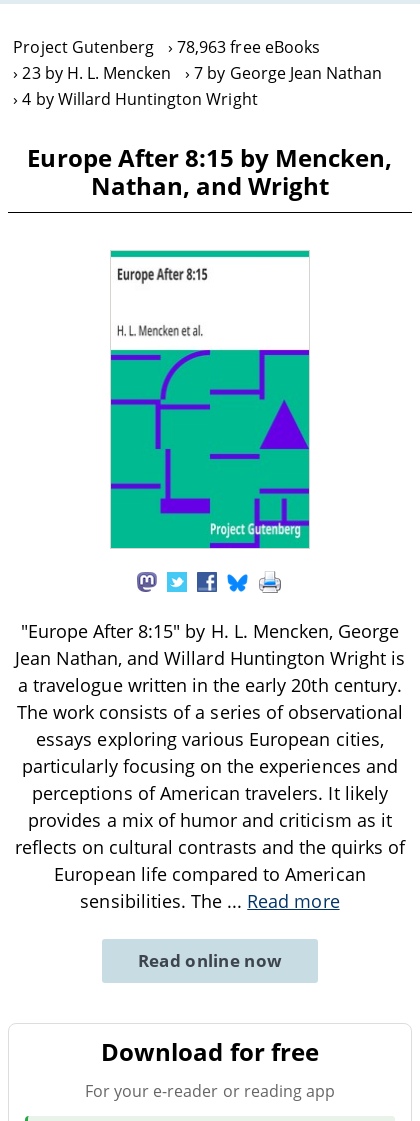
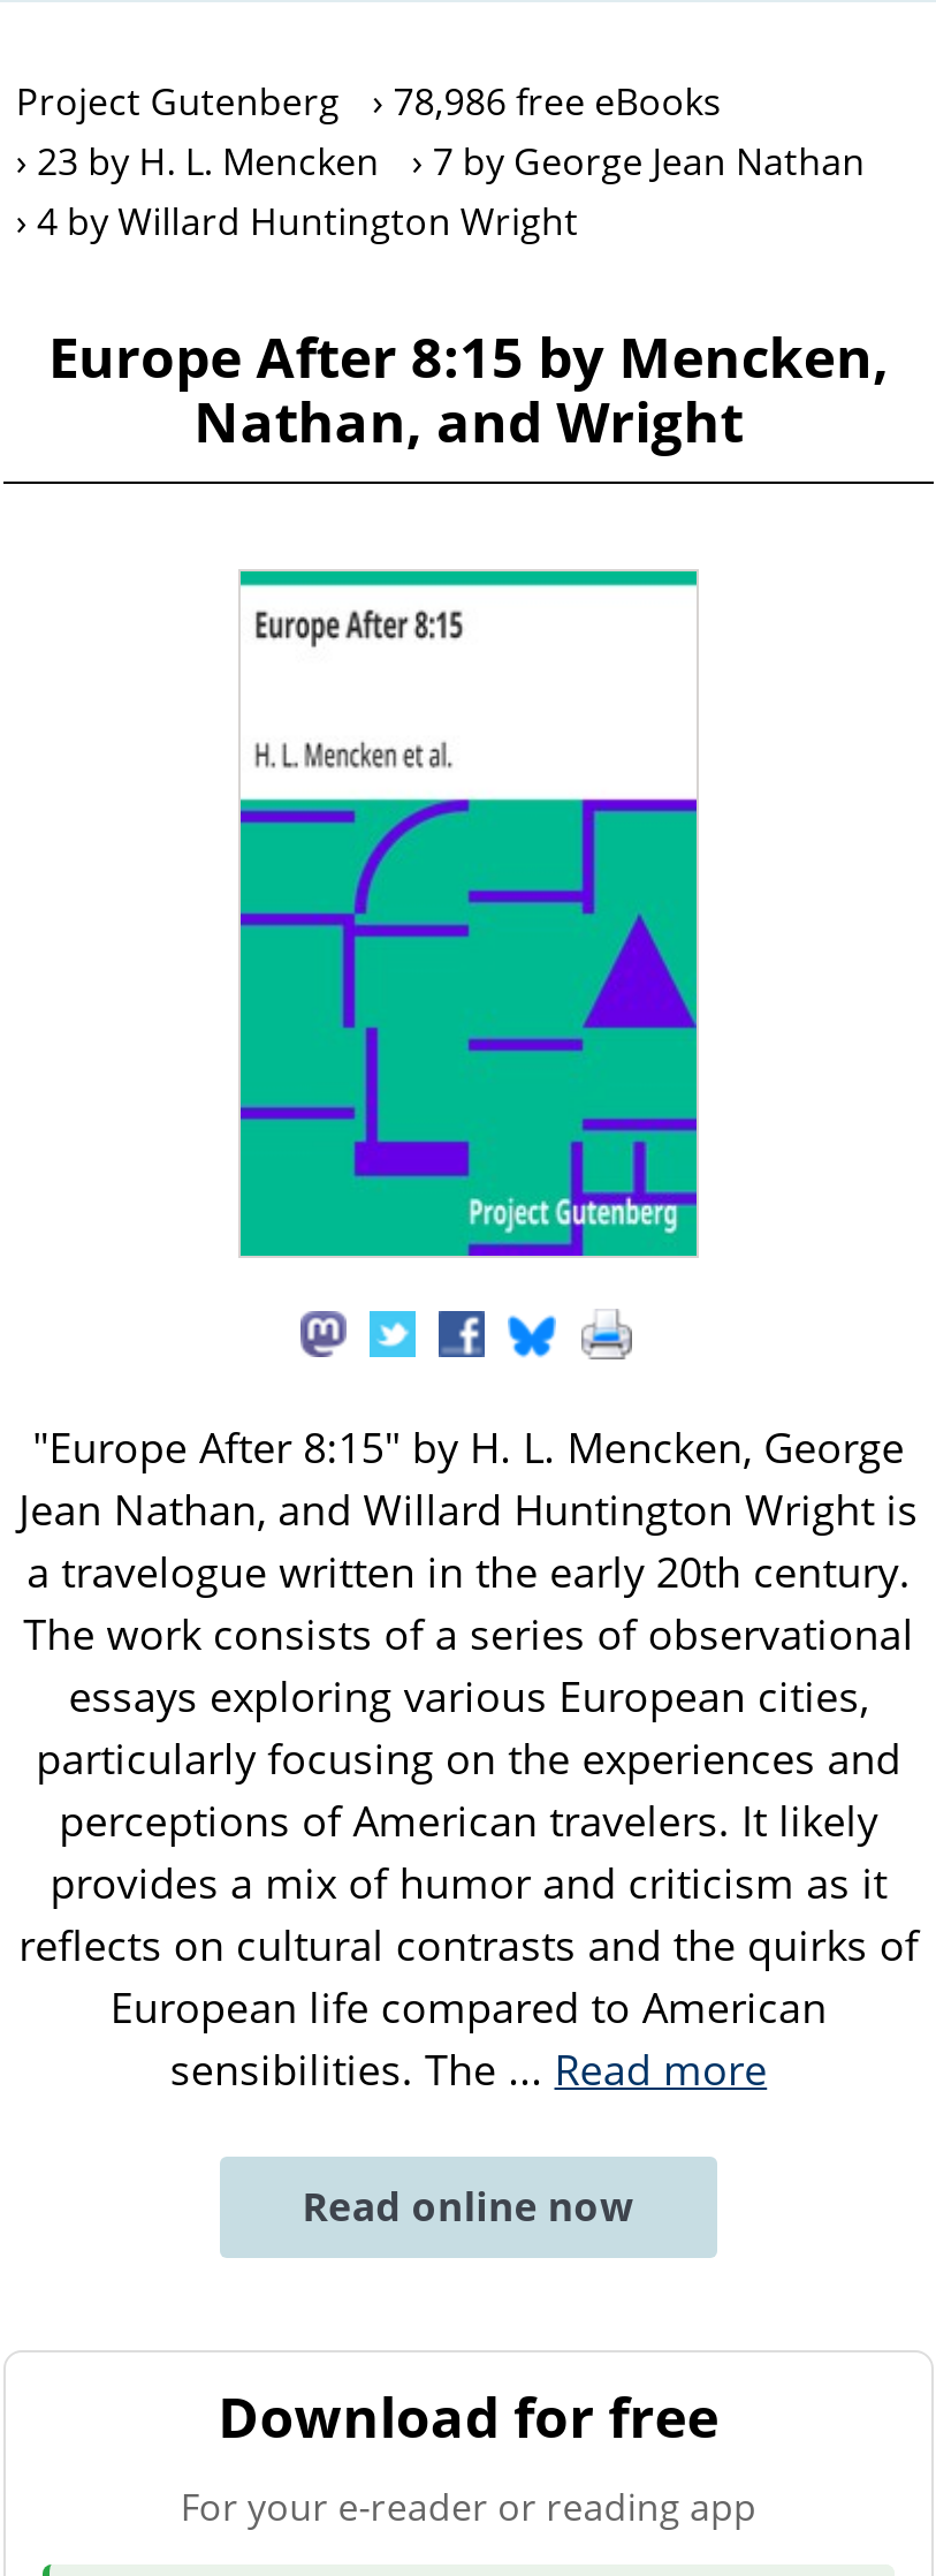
- Project Gutenberg 78,963 free eBooks
+ Project Gutenberg 78,986 free eBooks
